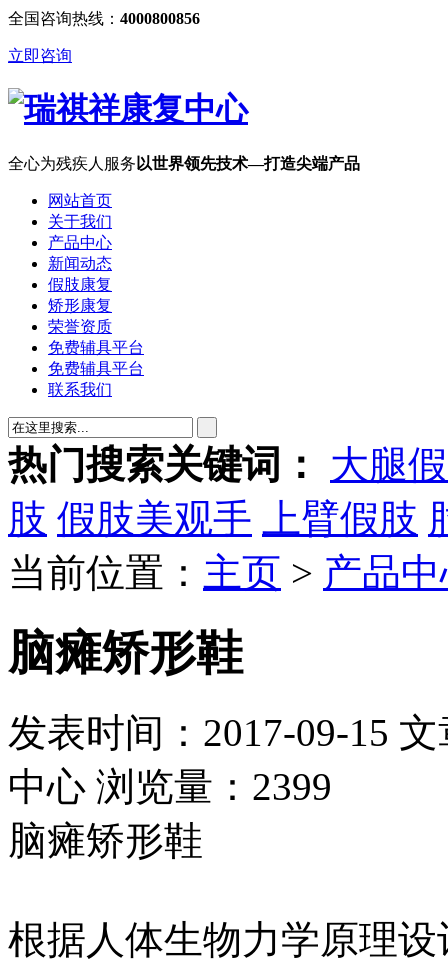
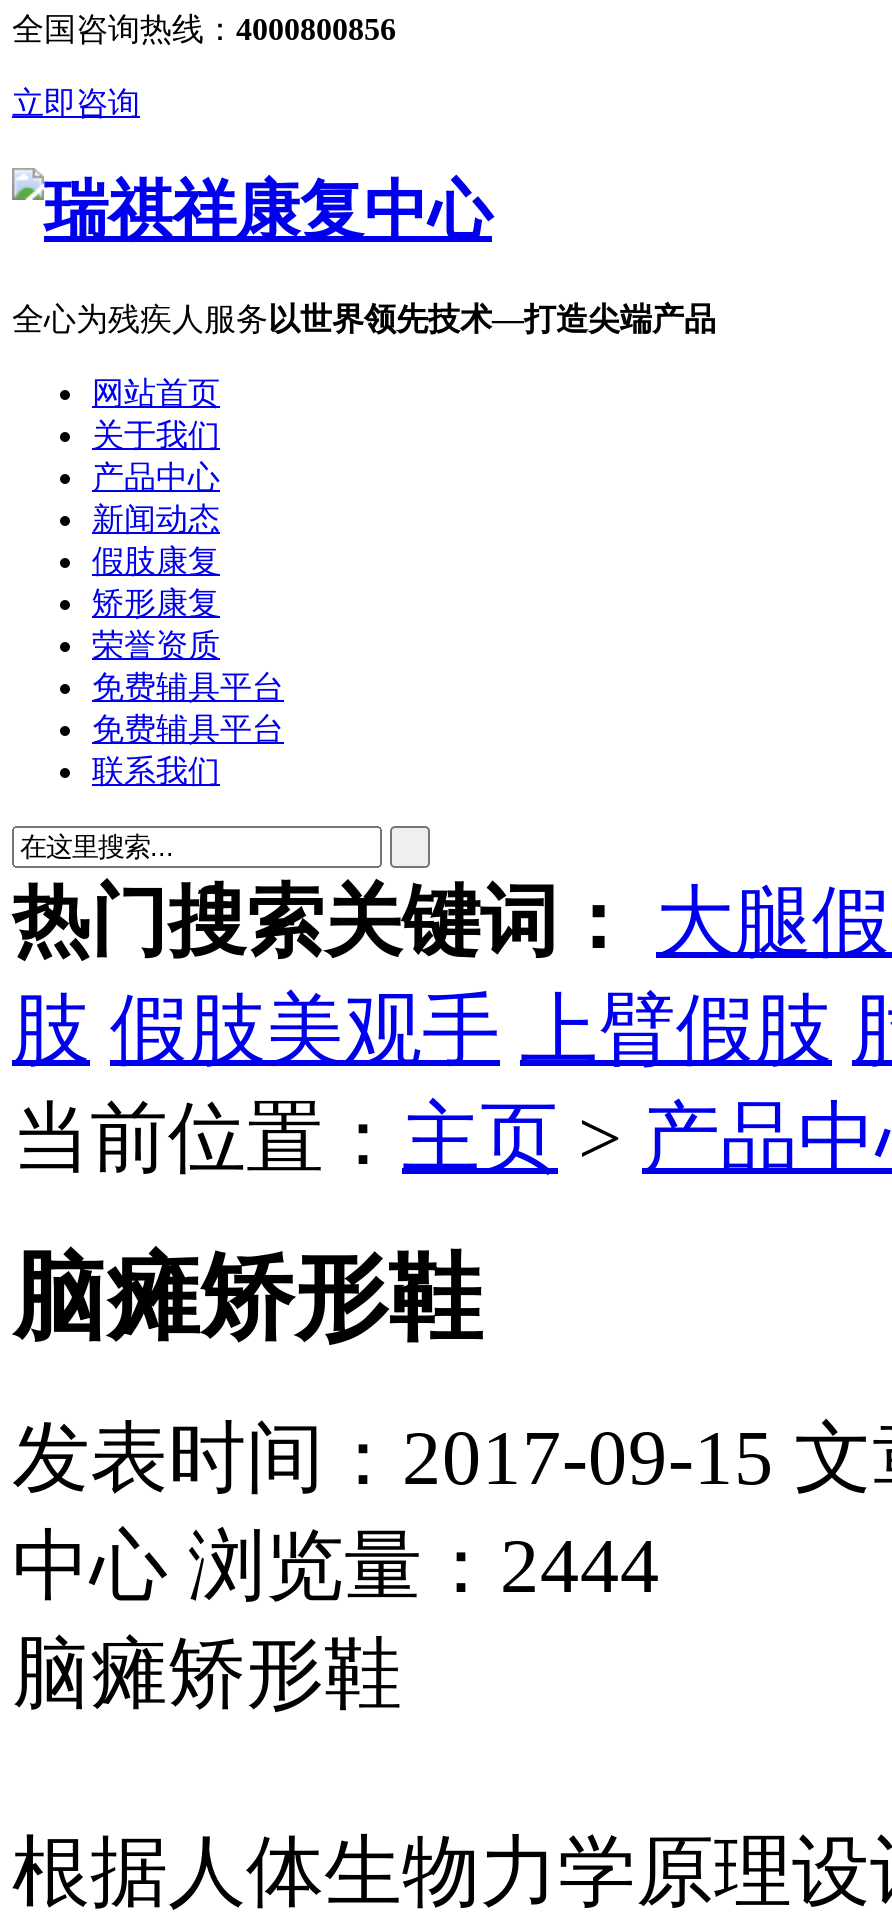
- 中心 浏览量：2399
+ 中心 浏览量：2444
